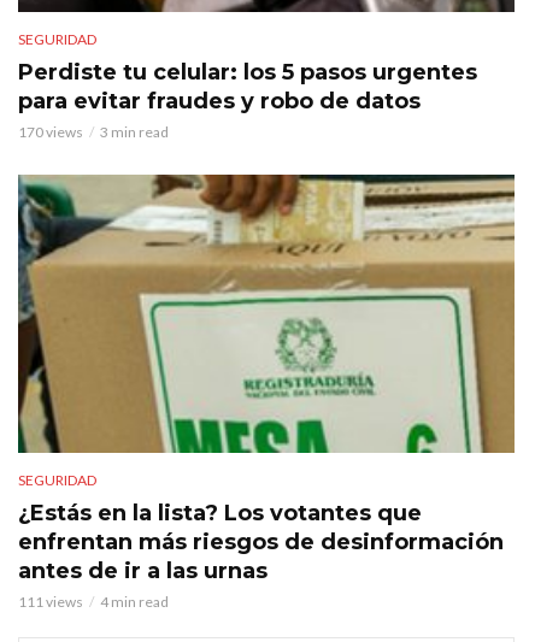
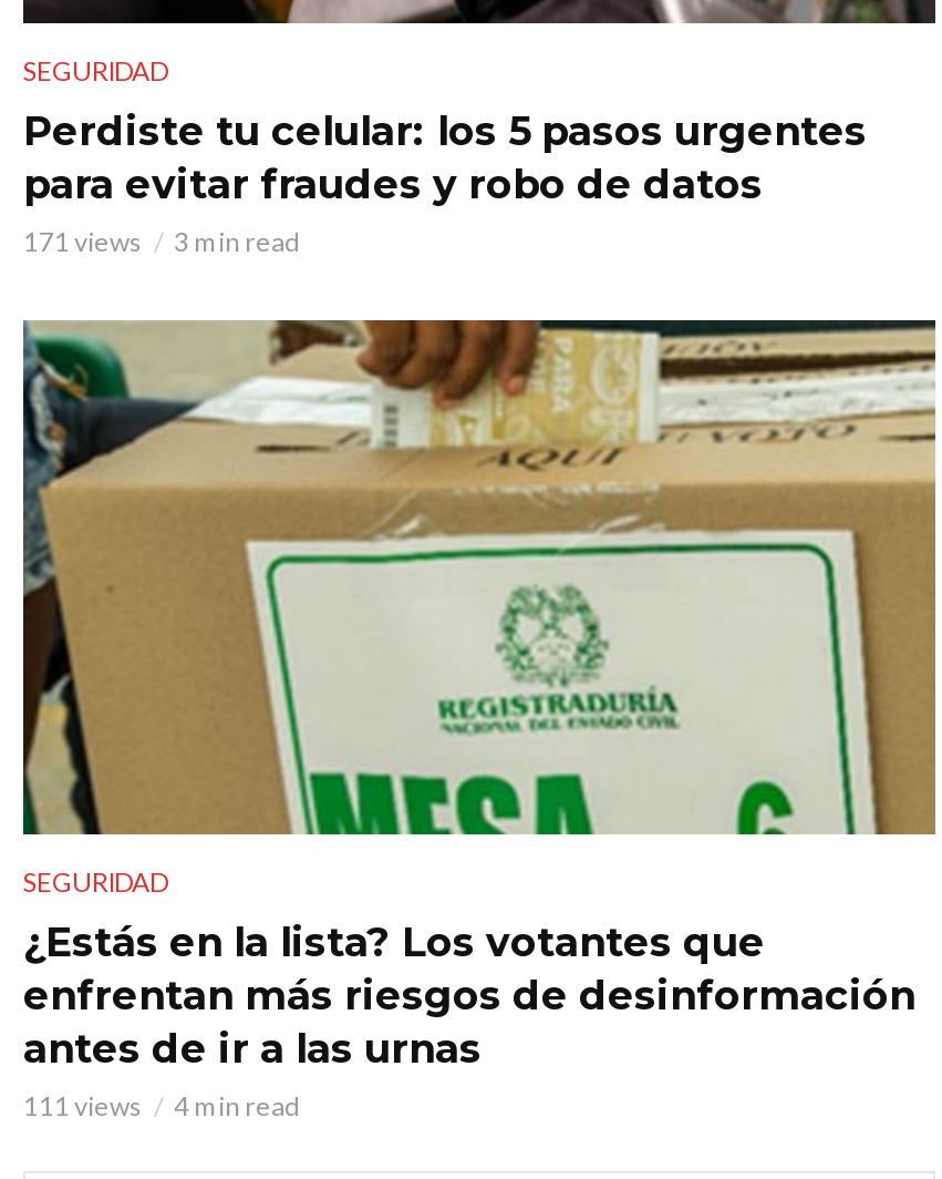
- 170 views 3 min read
+ 171 views 3 min read
